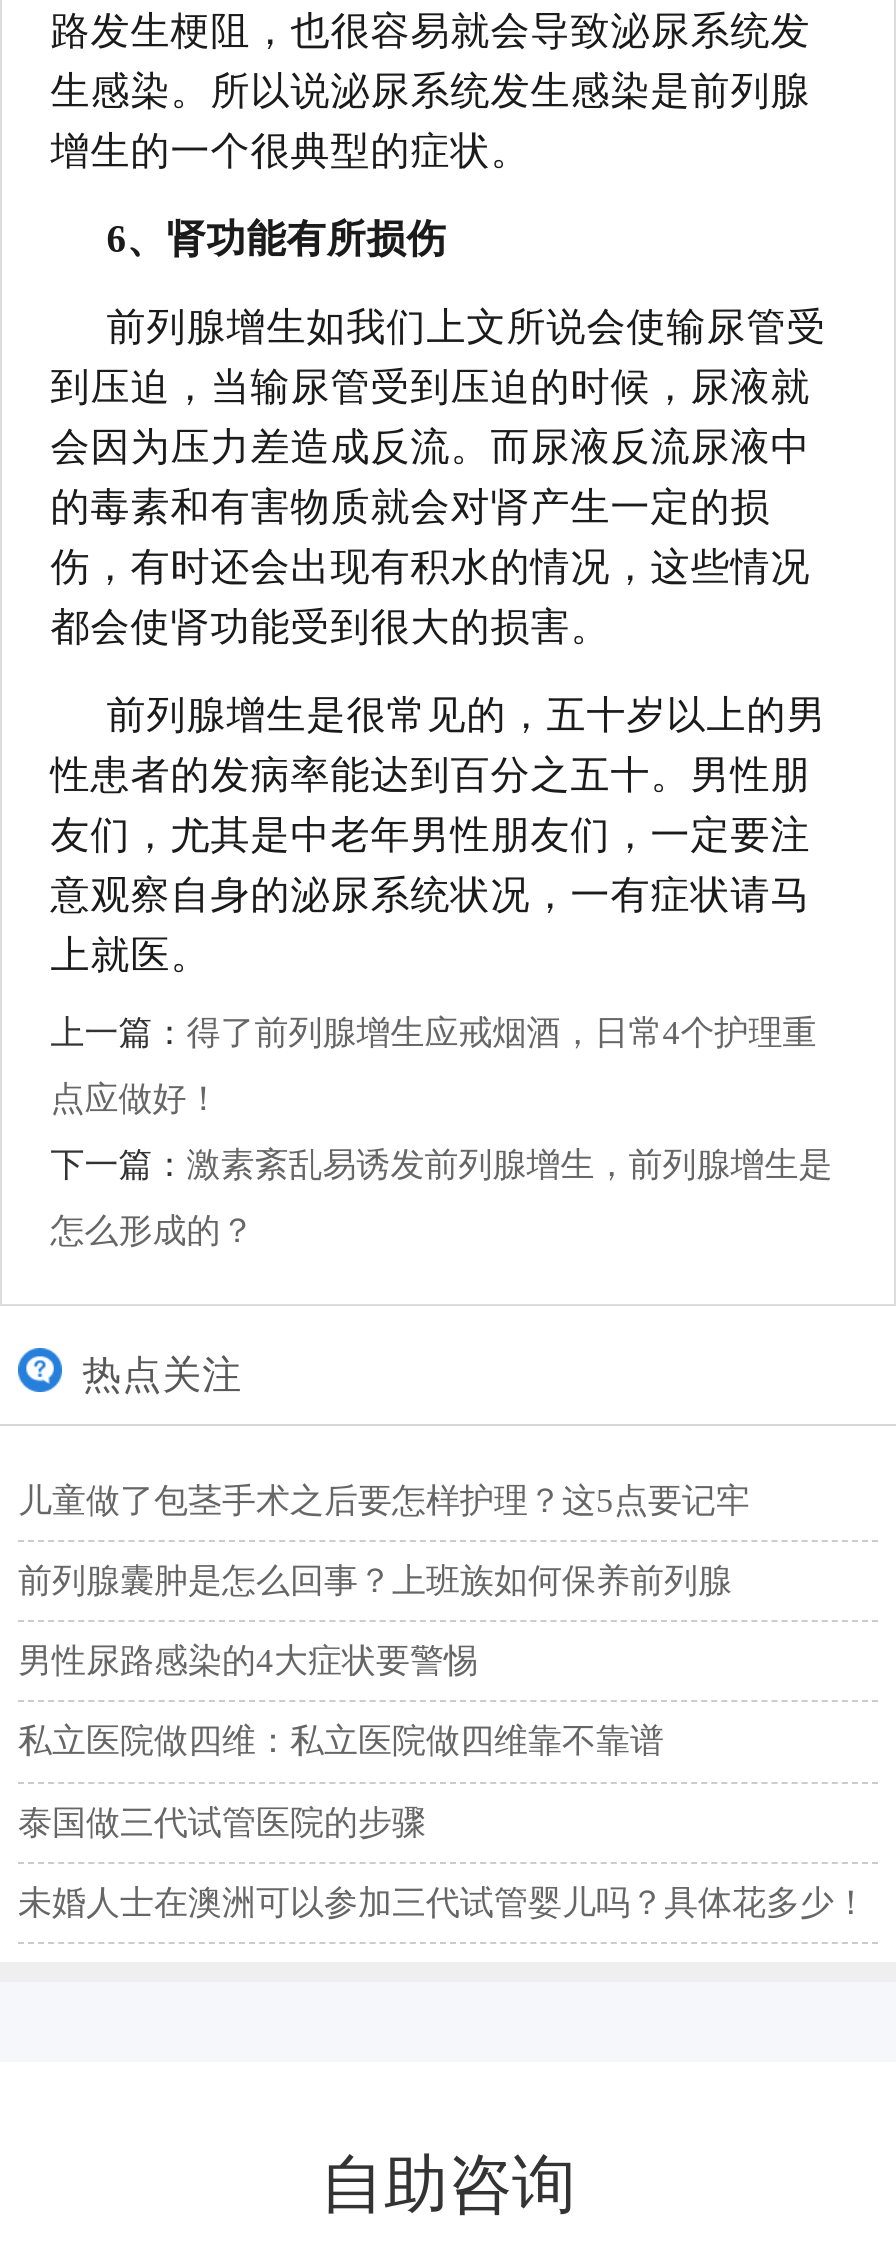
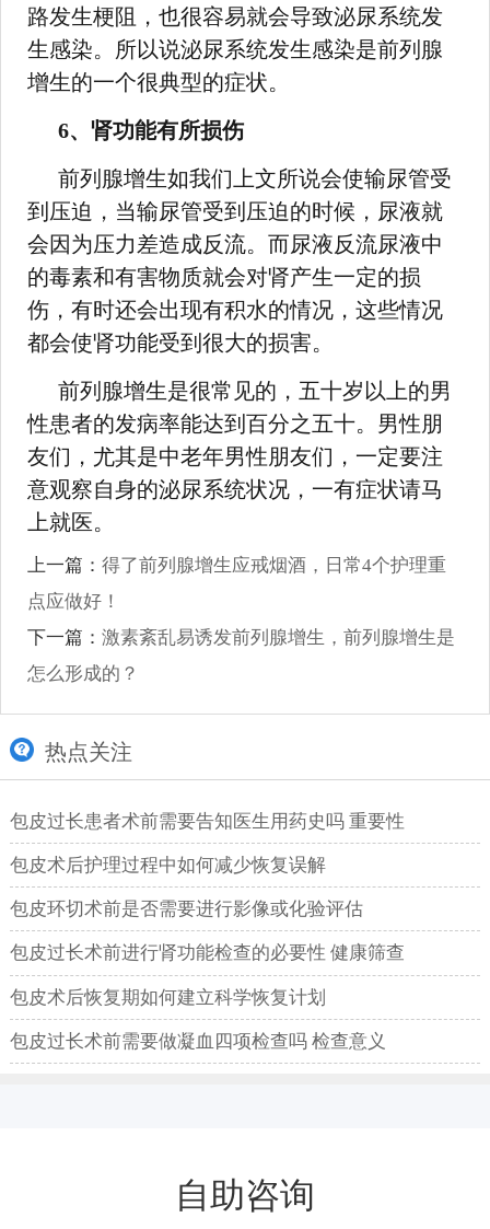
- 儿童做了包茎手术之后要怎样护理？这5点要记牢
+ 包皮过长患者术前需要告知医生用药史吗 重要性

- 前列腺囊肿是怎么回事？上班族如何保养前列腺
+ 包皮术后护理过程中如何减少恢复误解

- 男性尿路感染的4大症状要警惕
+ 包皮环切术前是否需要进行影像或化验评估

- 私立医院做四维：私立医院做四维靠不靠谱
+ 包皮过长术前进行肾功能检查的必要性 健康筛查

- 泰国做三代试管医院的步骤
+ 包皮术后恢复期如何建立科学恢复计划

- 未婚人士在澳洲可以参加三代试管婴儿吗？具体花多少！
+ 包皮过长术前需要做凝血四项检查吗 检查意义
